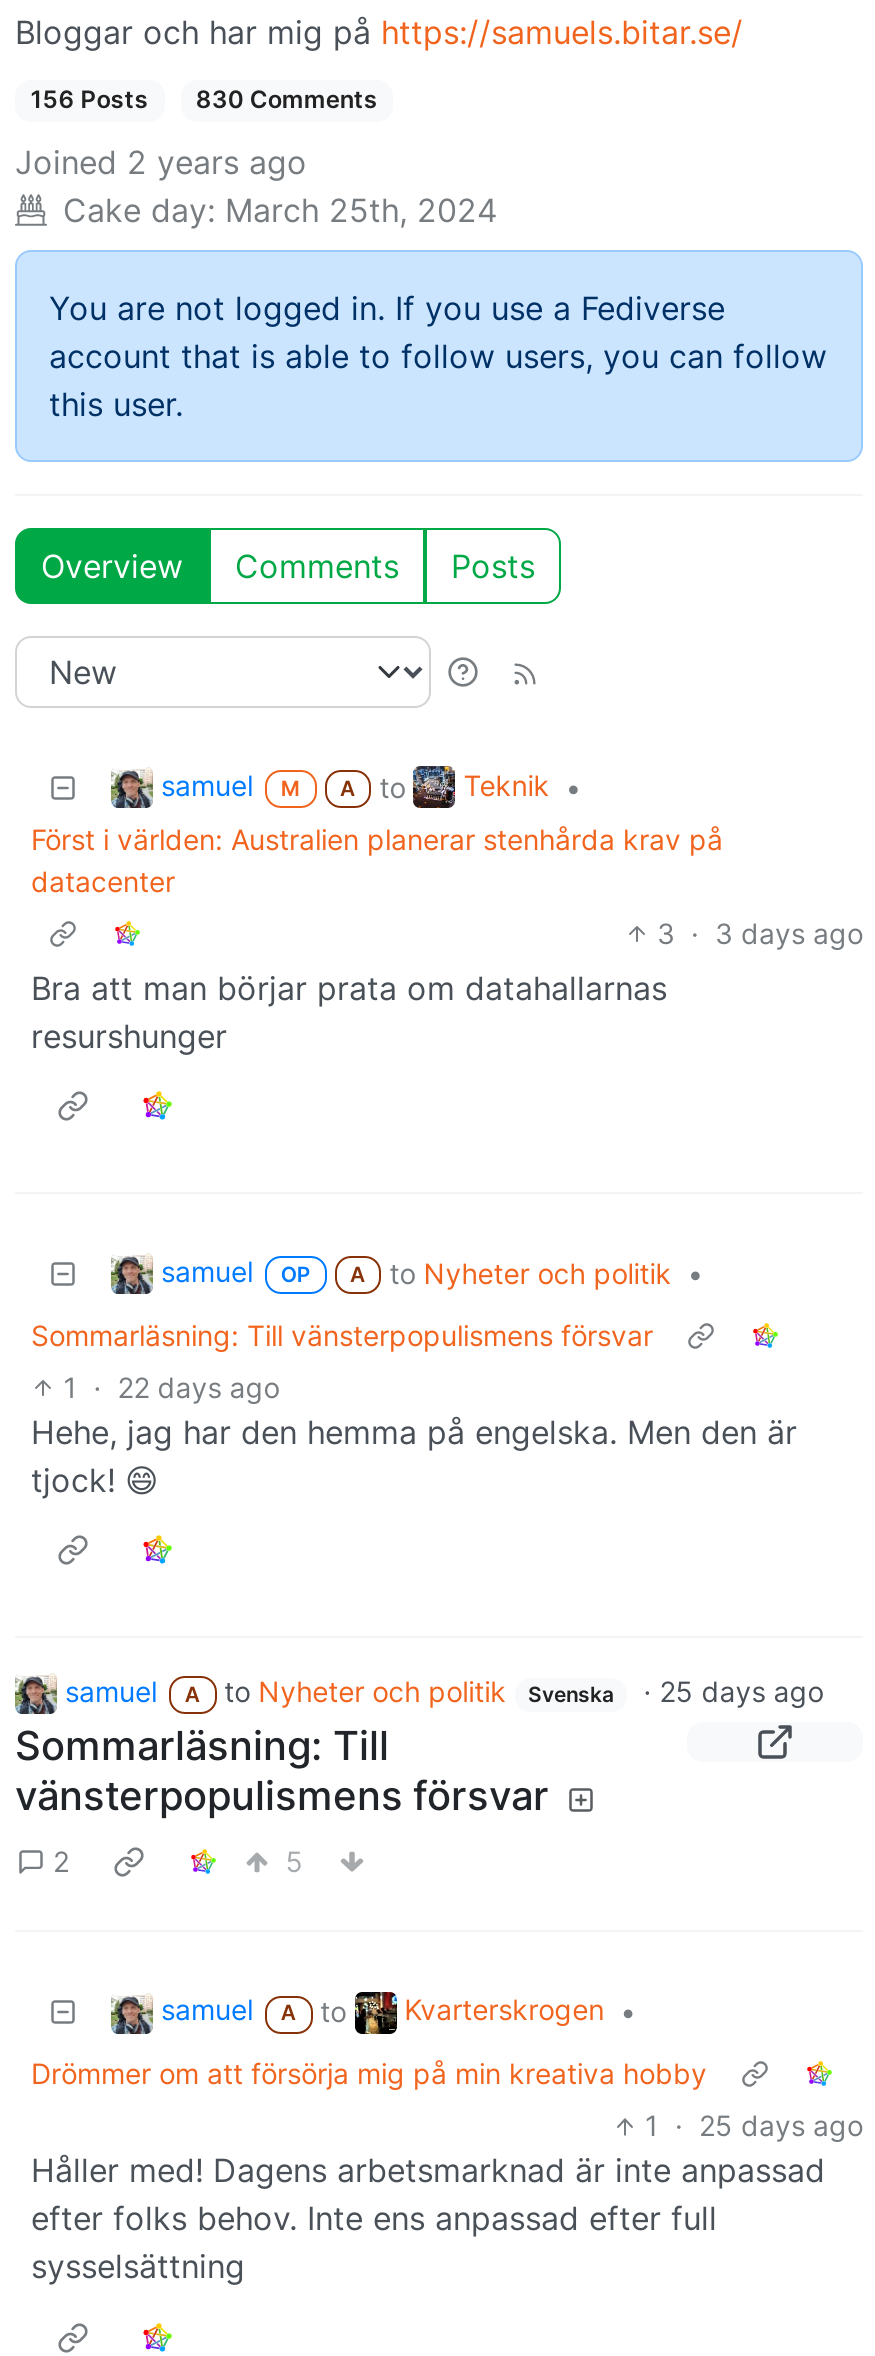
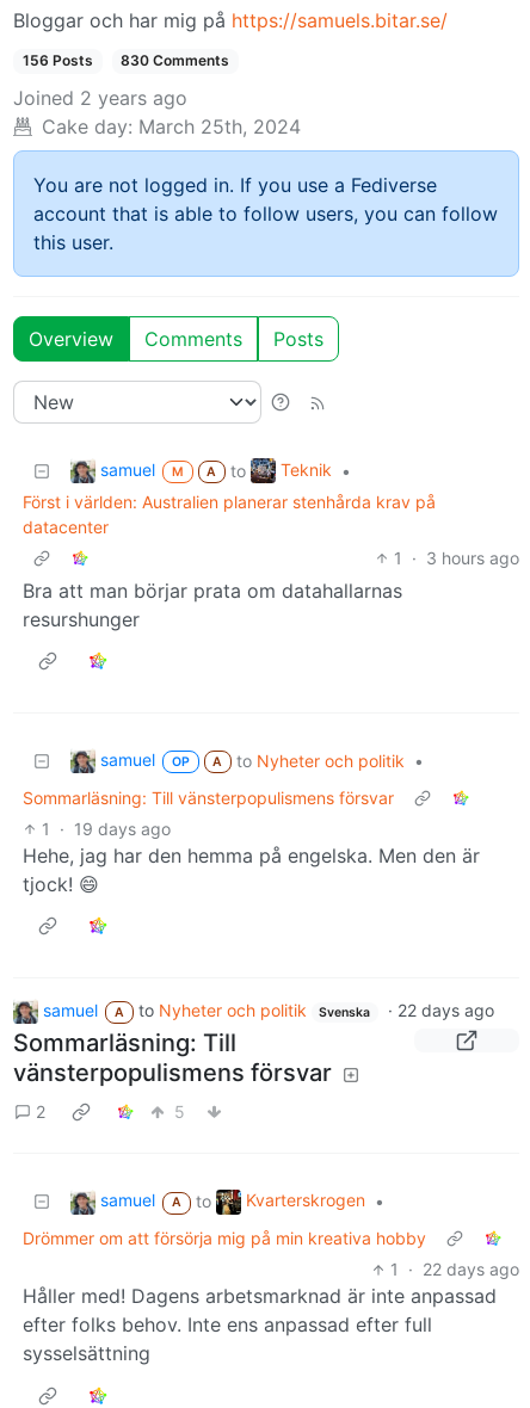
- 3 · 3 days ago
+ 1 · 3 hours ago

- 1 · 22 days ago
+ 1 · 19 days ago

- samuel A to Nyheter och politik Svenska · 25 days ago
+ samuel A to Nyheter och politik Svenska · 22 days ago

- 1 · 25 days ago
+ 1 · 22 days ago
